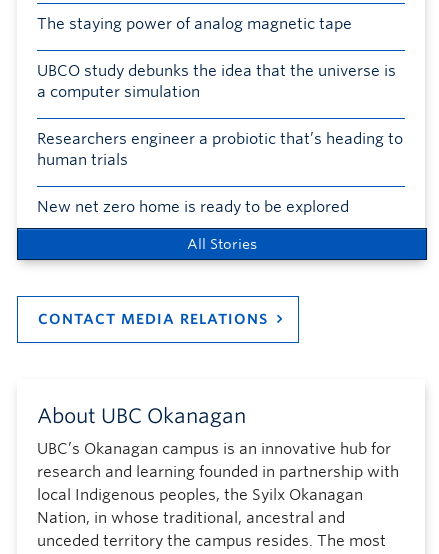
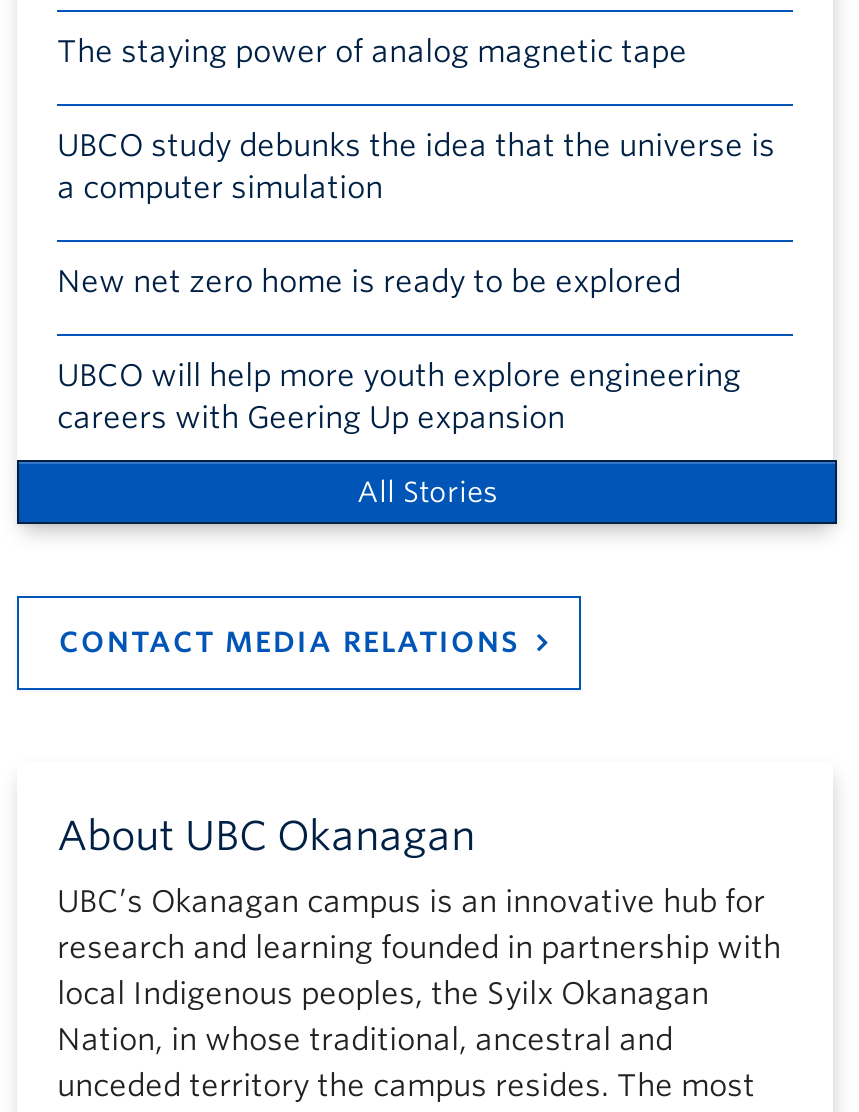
- Researchers engineer a probiotic that’s heading to
- human trials

moved up: New net zero home is ready to be explored

+ UBCO will help more youth explore engineering
+ careers with Geering Up expansion
